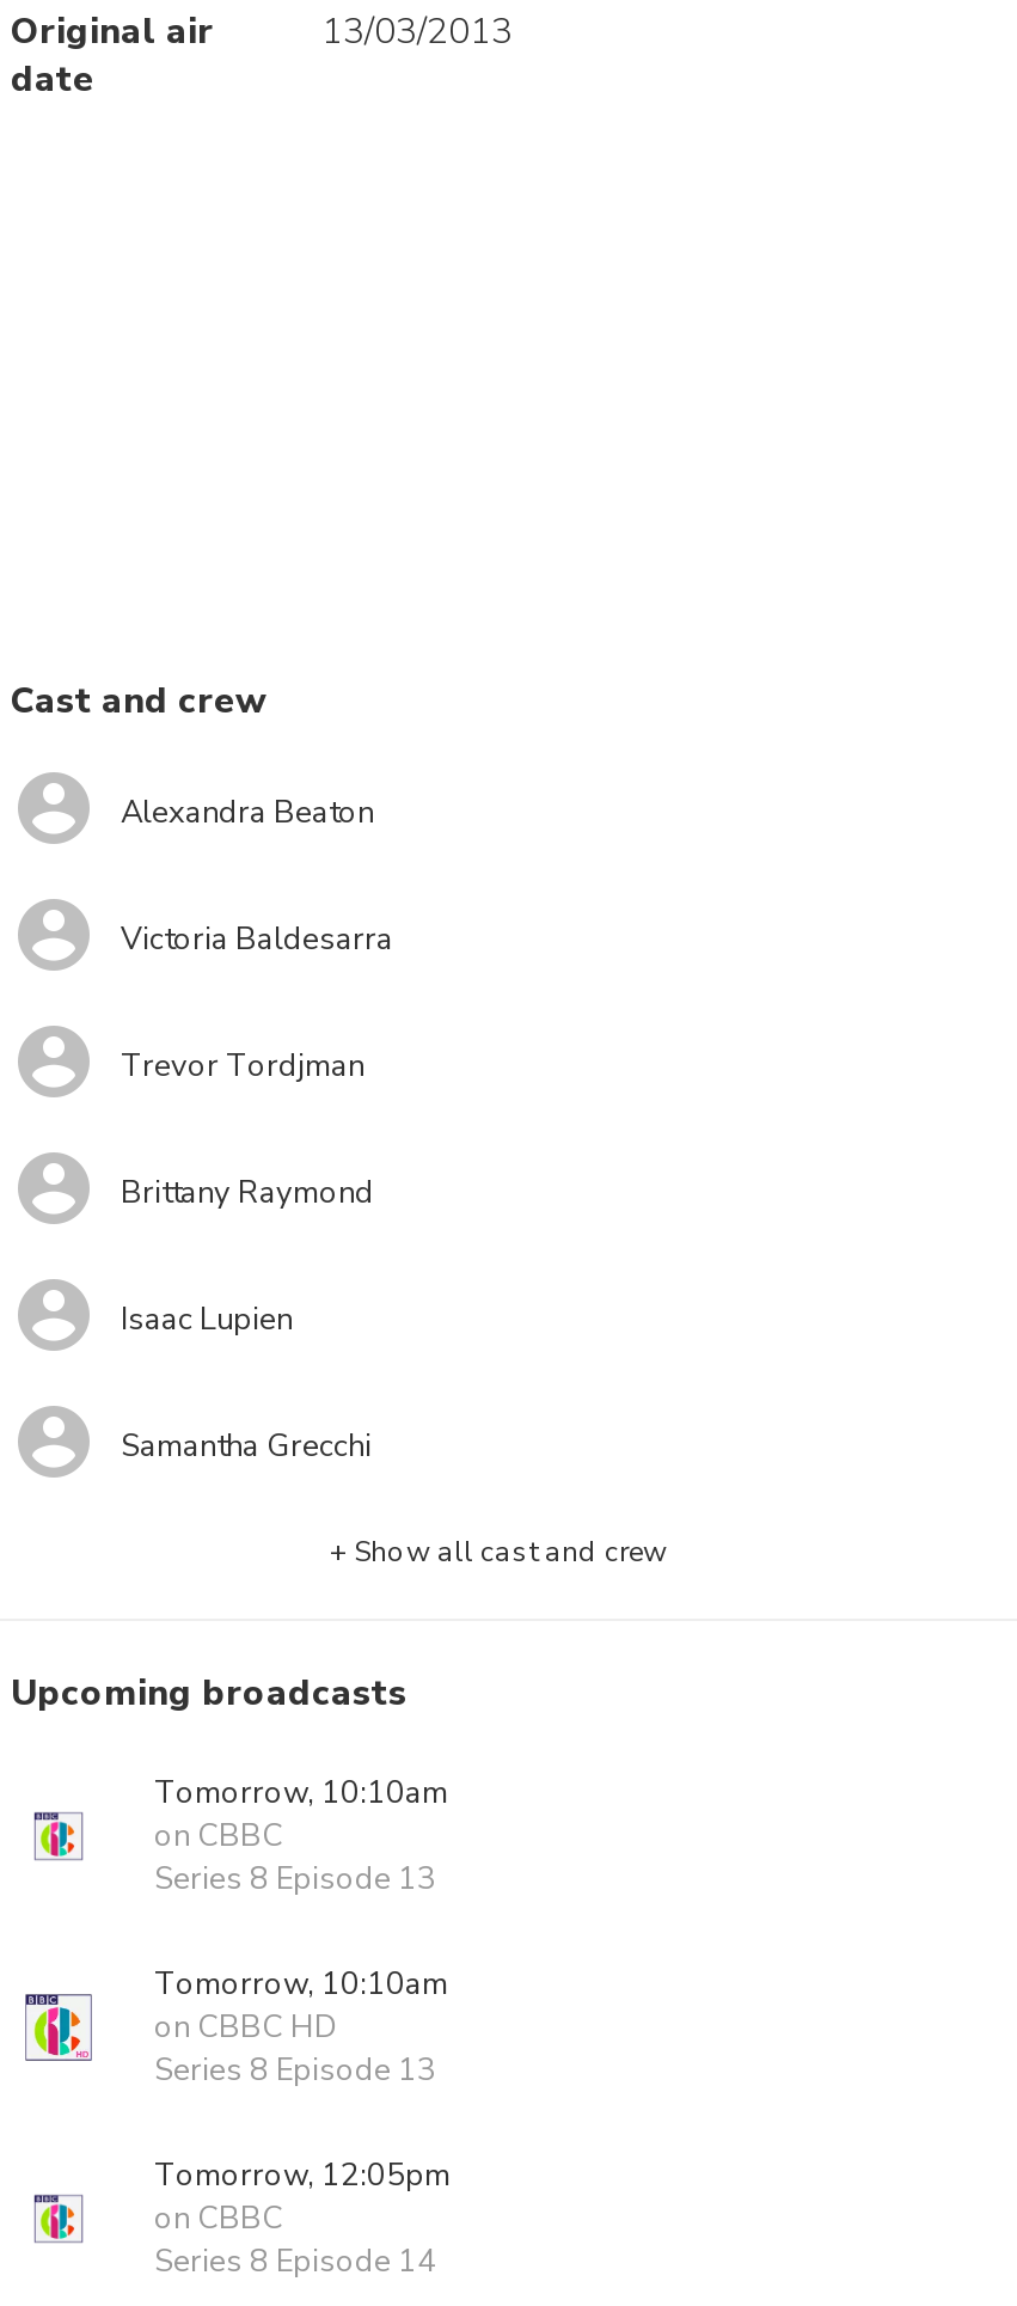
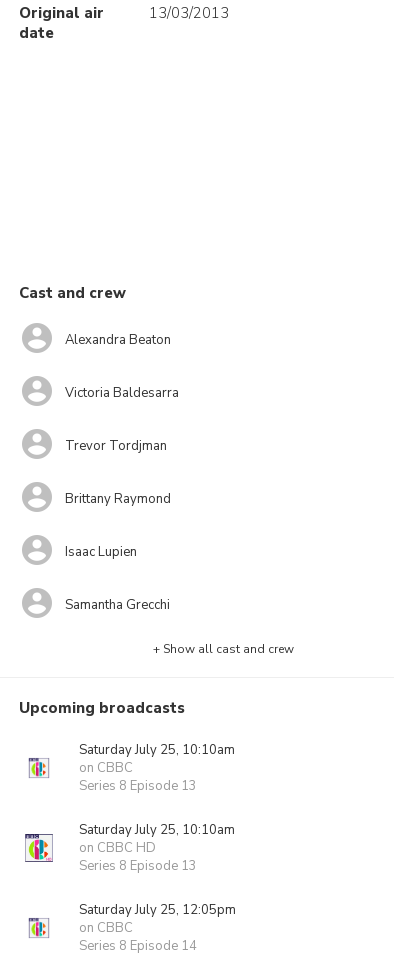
- Tomorrow, 10:10am
+ Saturday July 25, 10:10am

- Tomorrow, 10:10am
+ Saturday July 25, 10:10am

- Tomorrow, 12:05pm
+ Saturday July 25, 12:05pm
